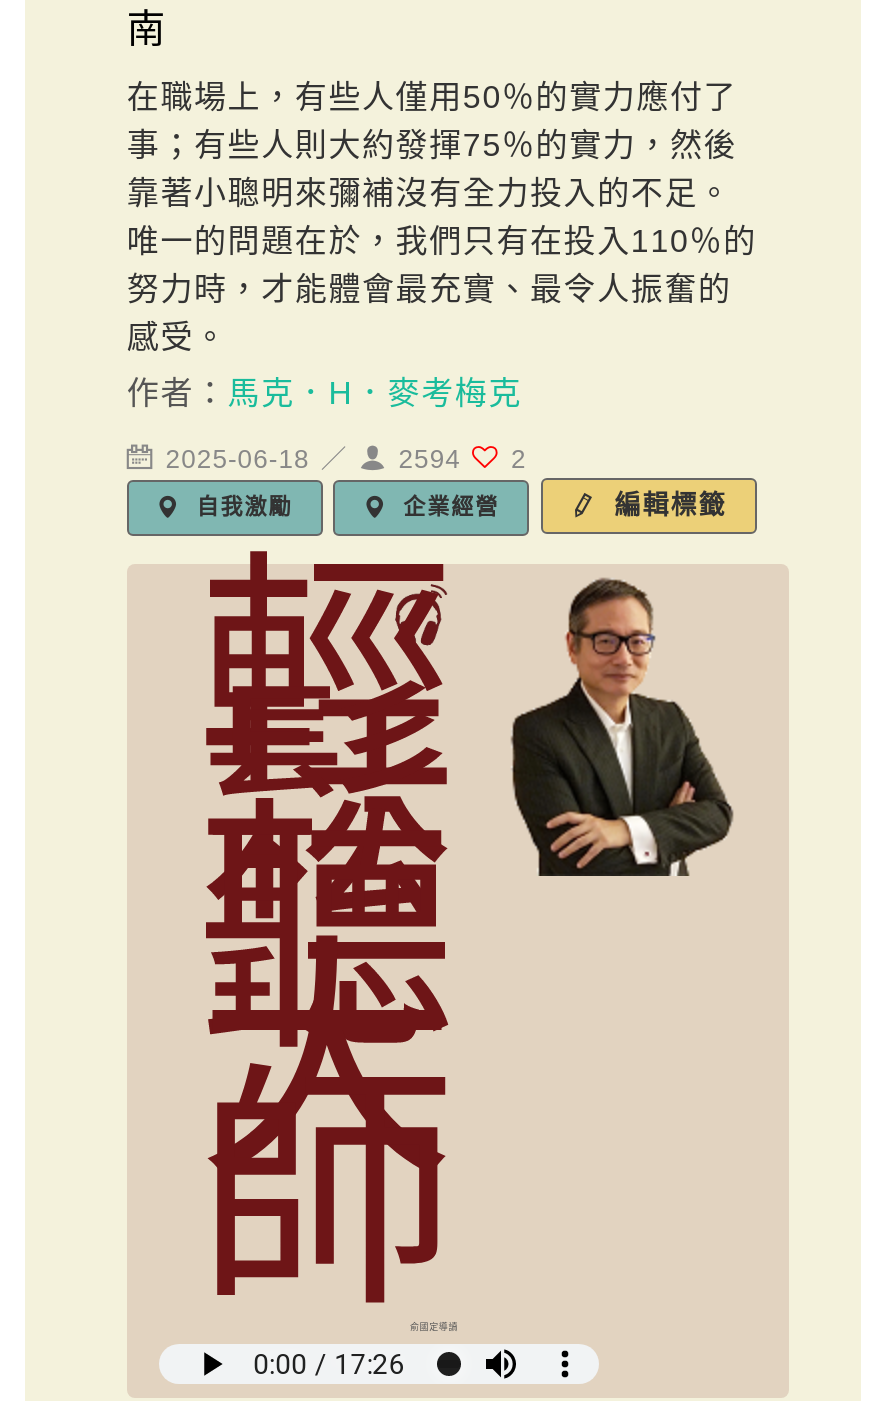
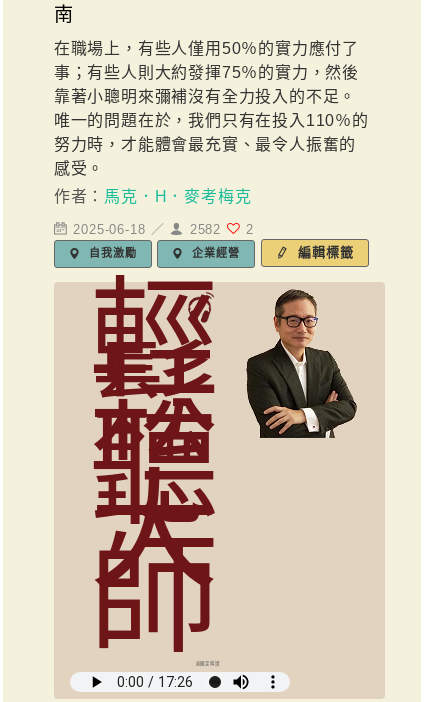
- 2025-06-18 ／ 2594 2
+ 2025-06-18 ／ 2582 2
